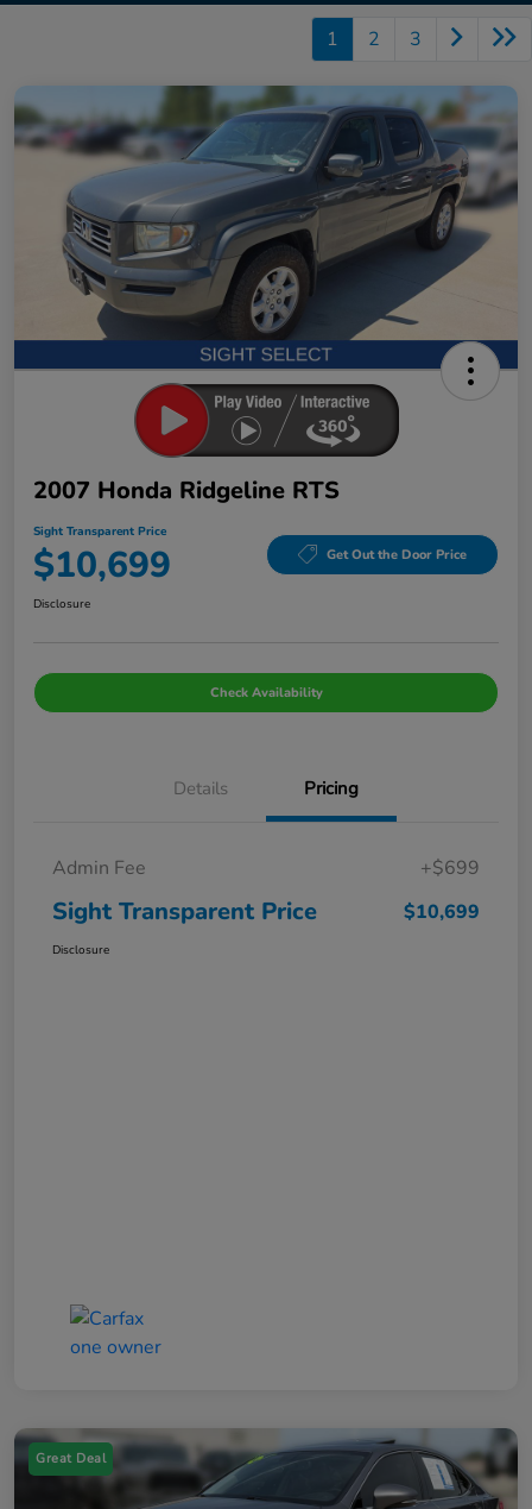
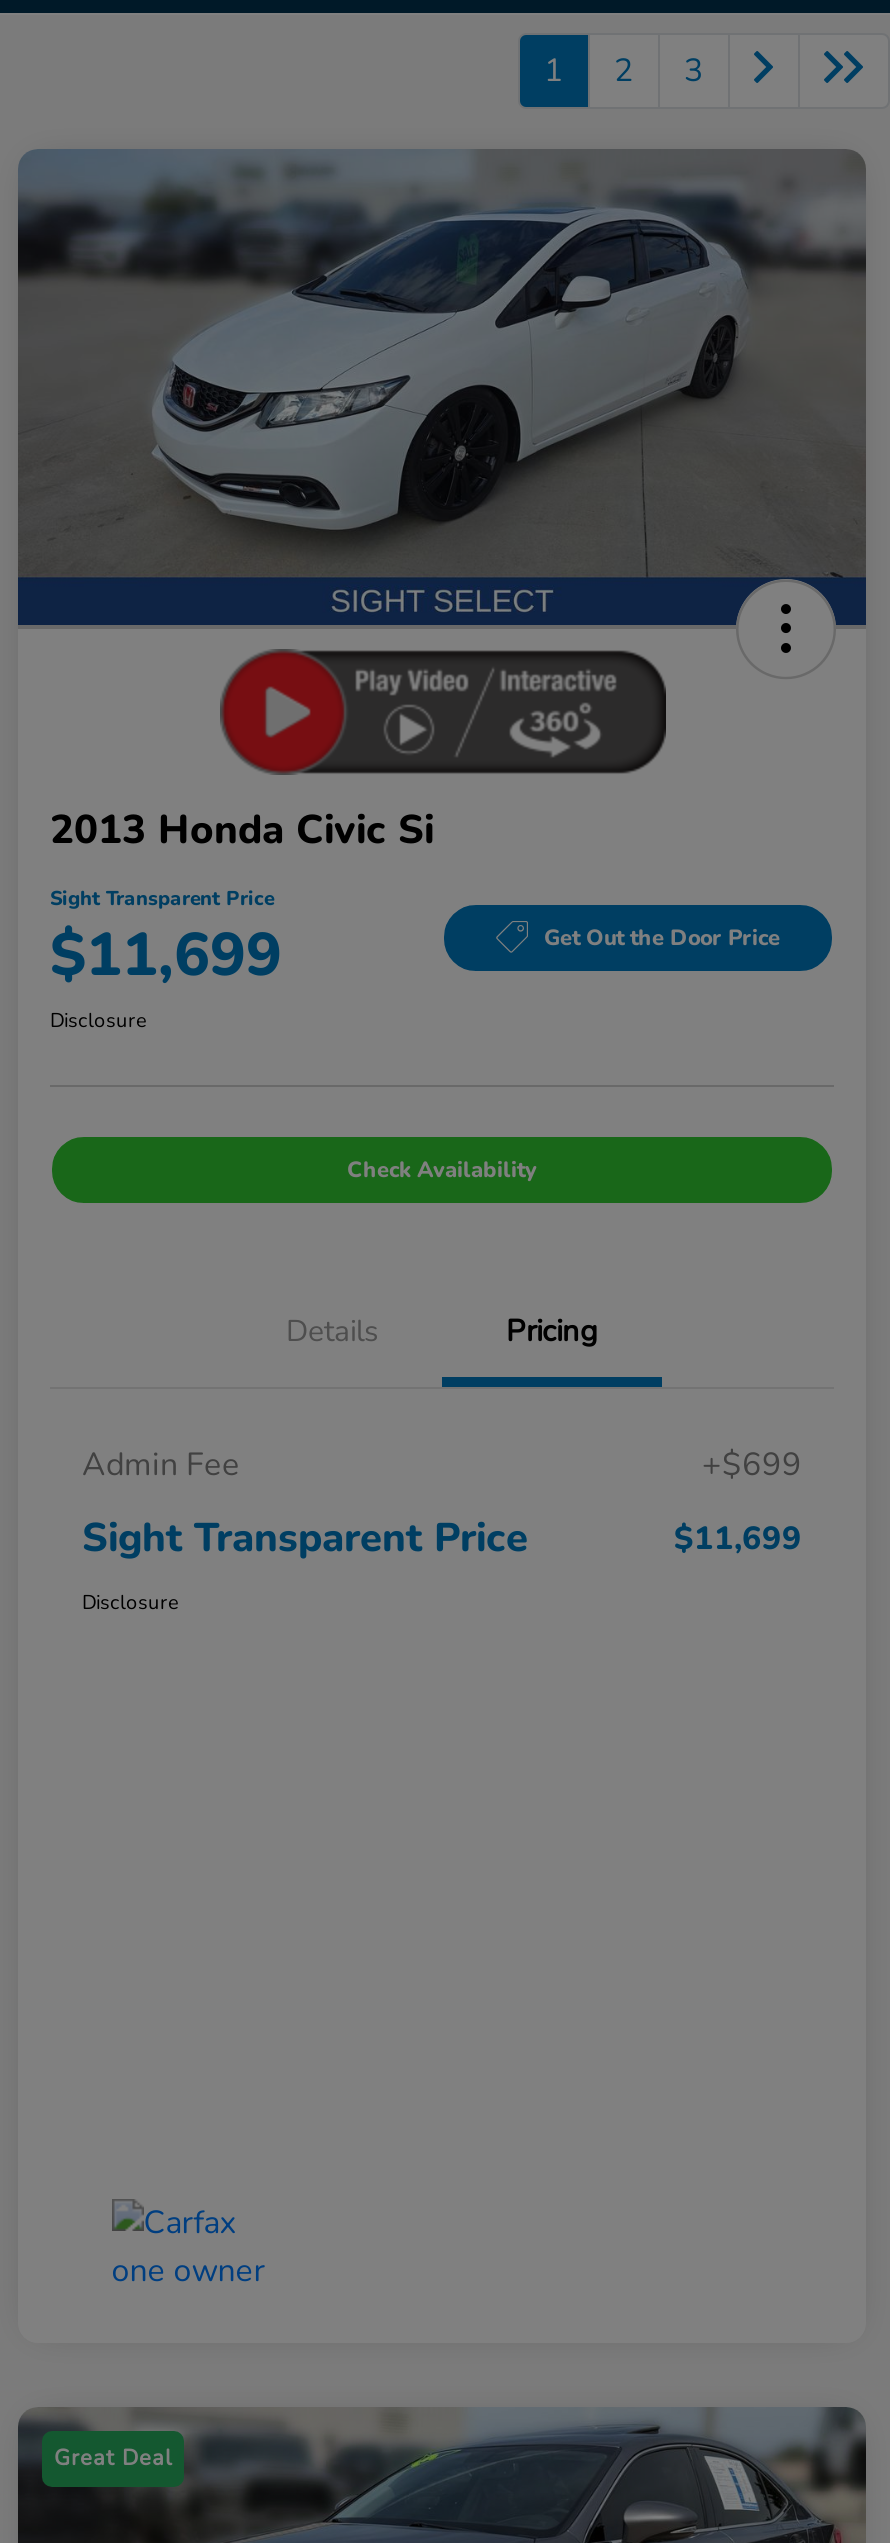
- [image]
+ [image]

- 2007 Honda Ridgeline RTS
+ 2013 Honda Civic Si

- $10,699
+ $11,699

- $10,699
+ $11,699
